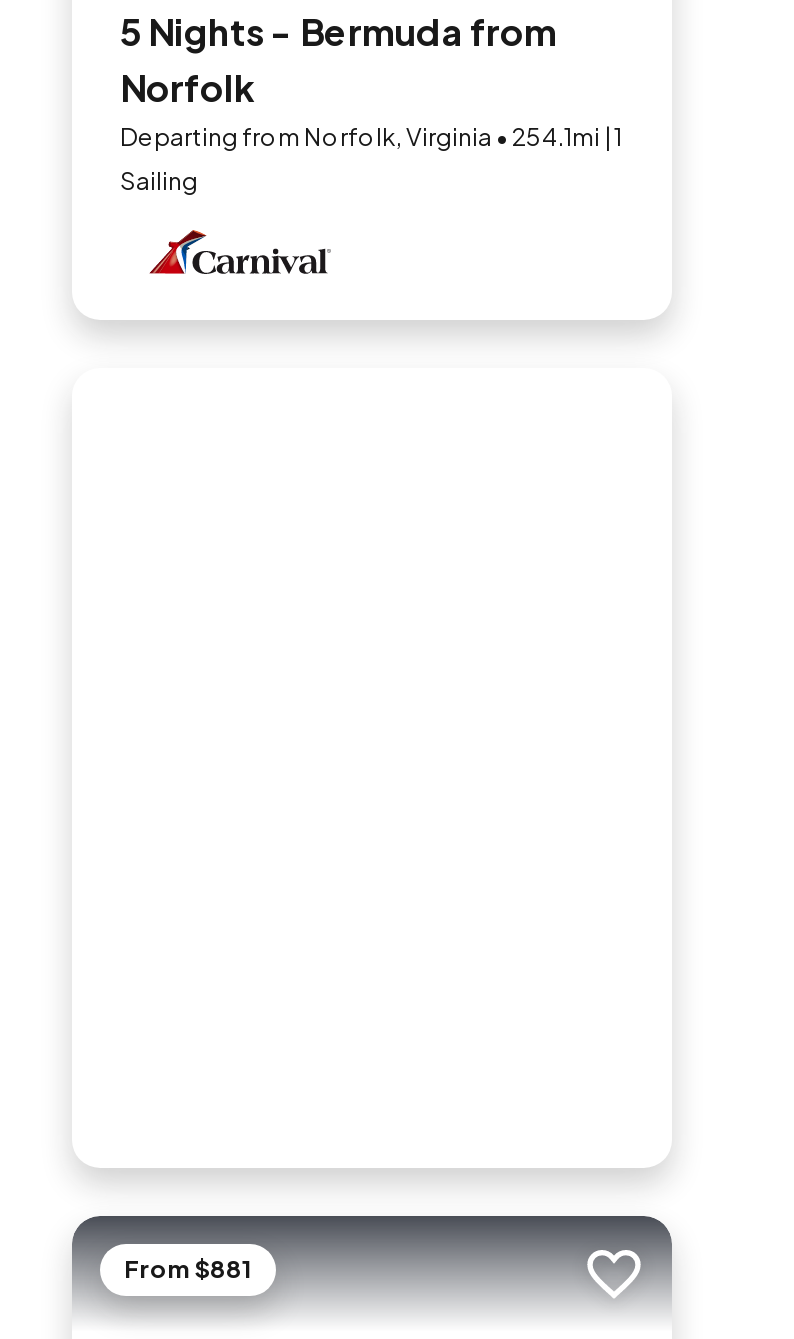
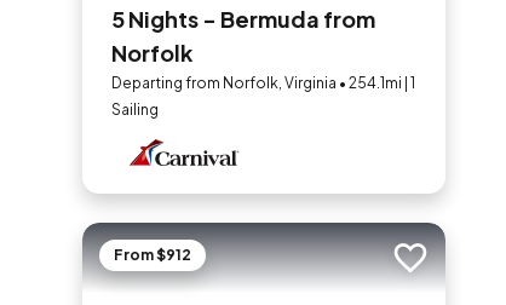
- From $881
+ From $912
